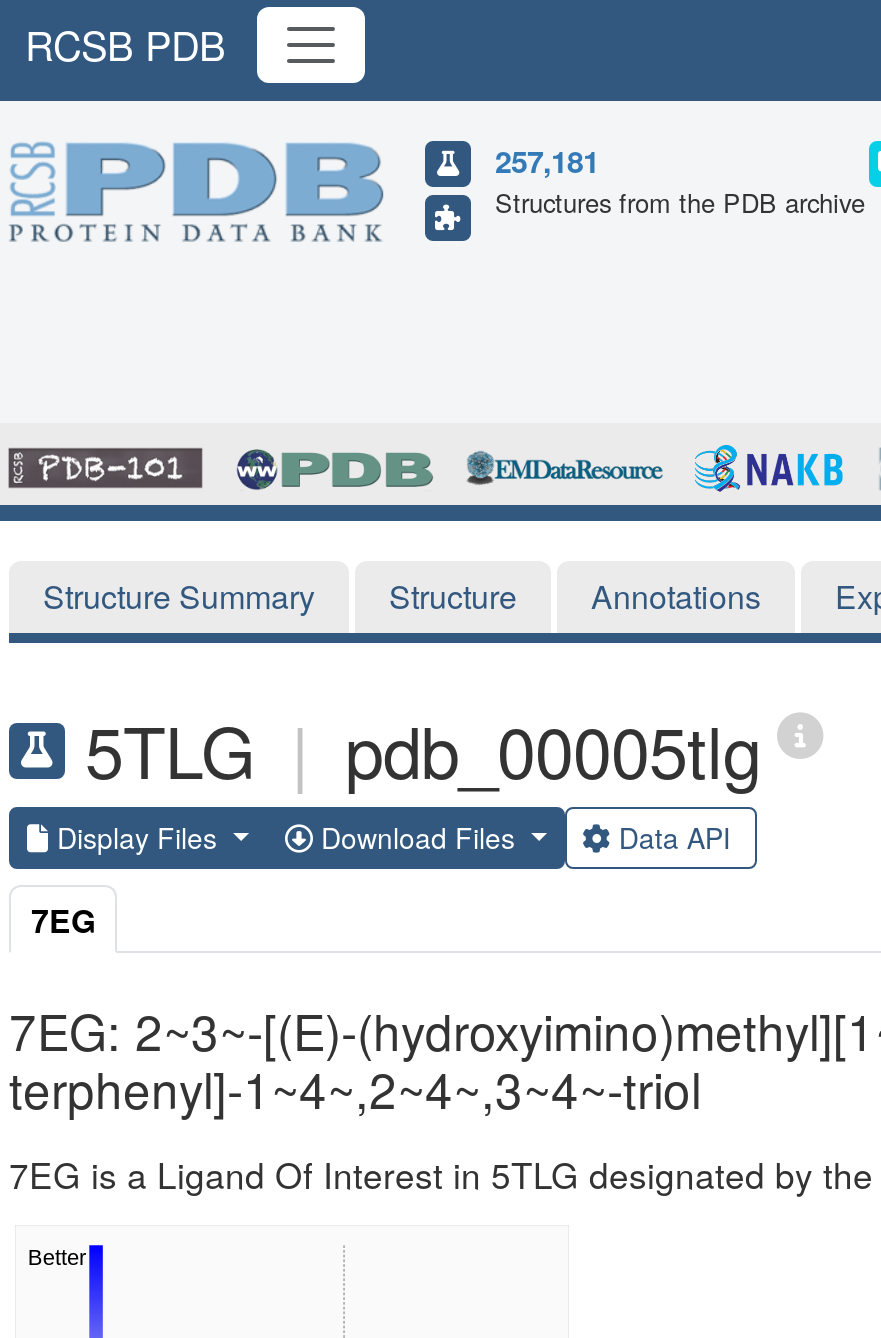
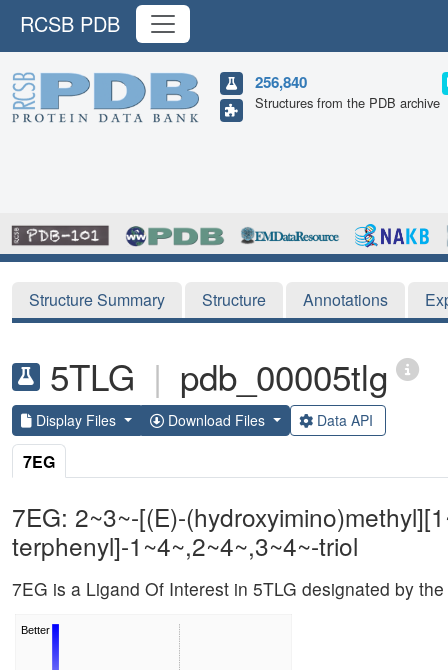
- 257,181
+ 256,840
